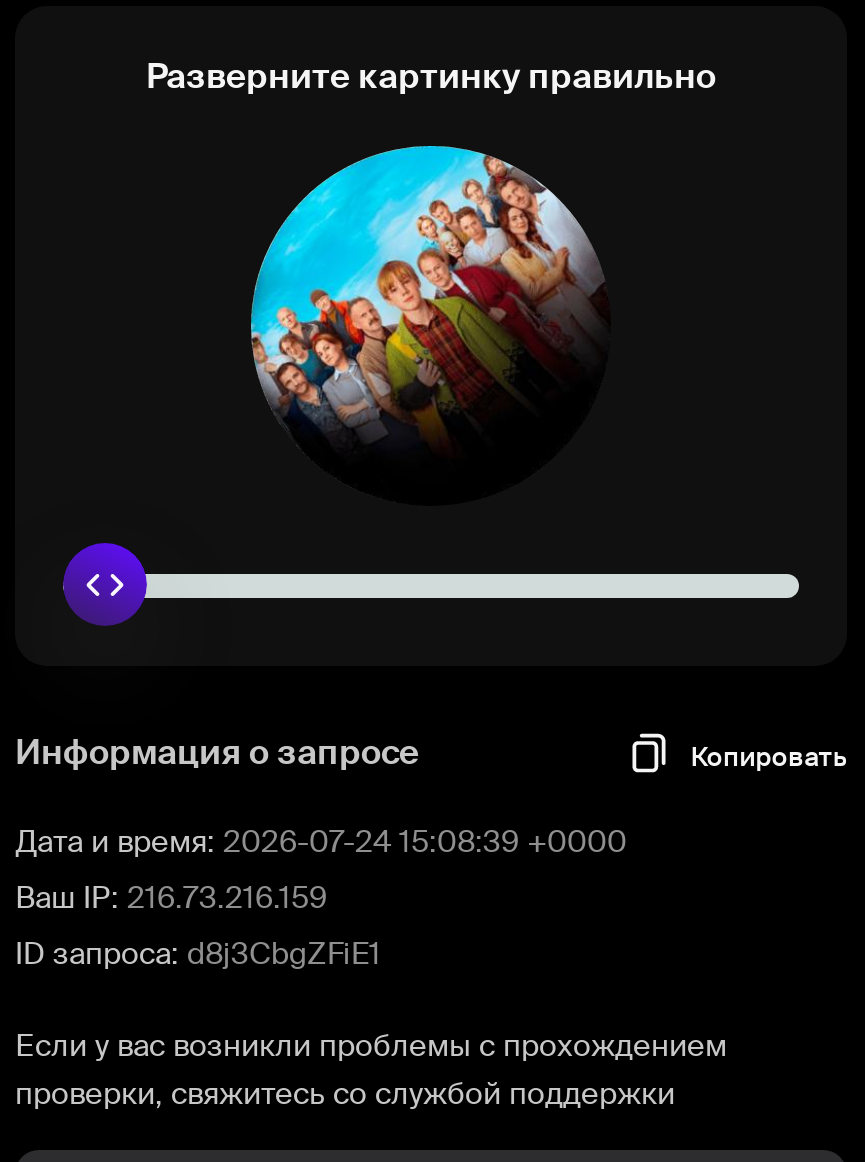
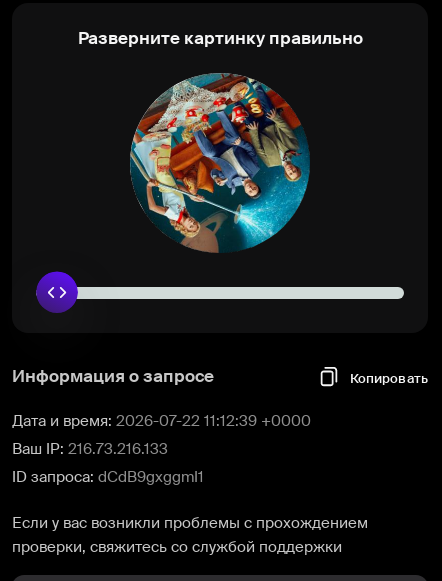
- [image]
+ [image]

- Дата и время: 2026-07-24 15:08:39 +0000
+ Дата и время: 2026-07-22 11:12:39 +0000

- Ваш IP: 216.73.216.159
+ Ваш IP: 216.73.216.133

- ID запроса: d8j3CbgZFiE1
+ ID запроса: dCdB9gxggmI1
